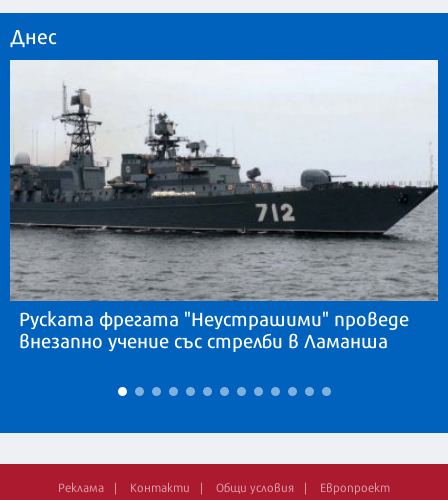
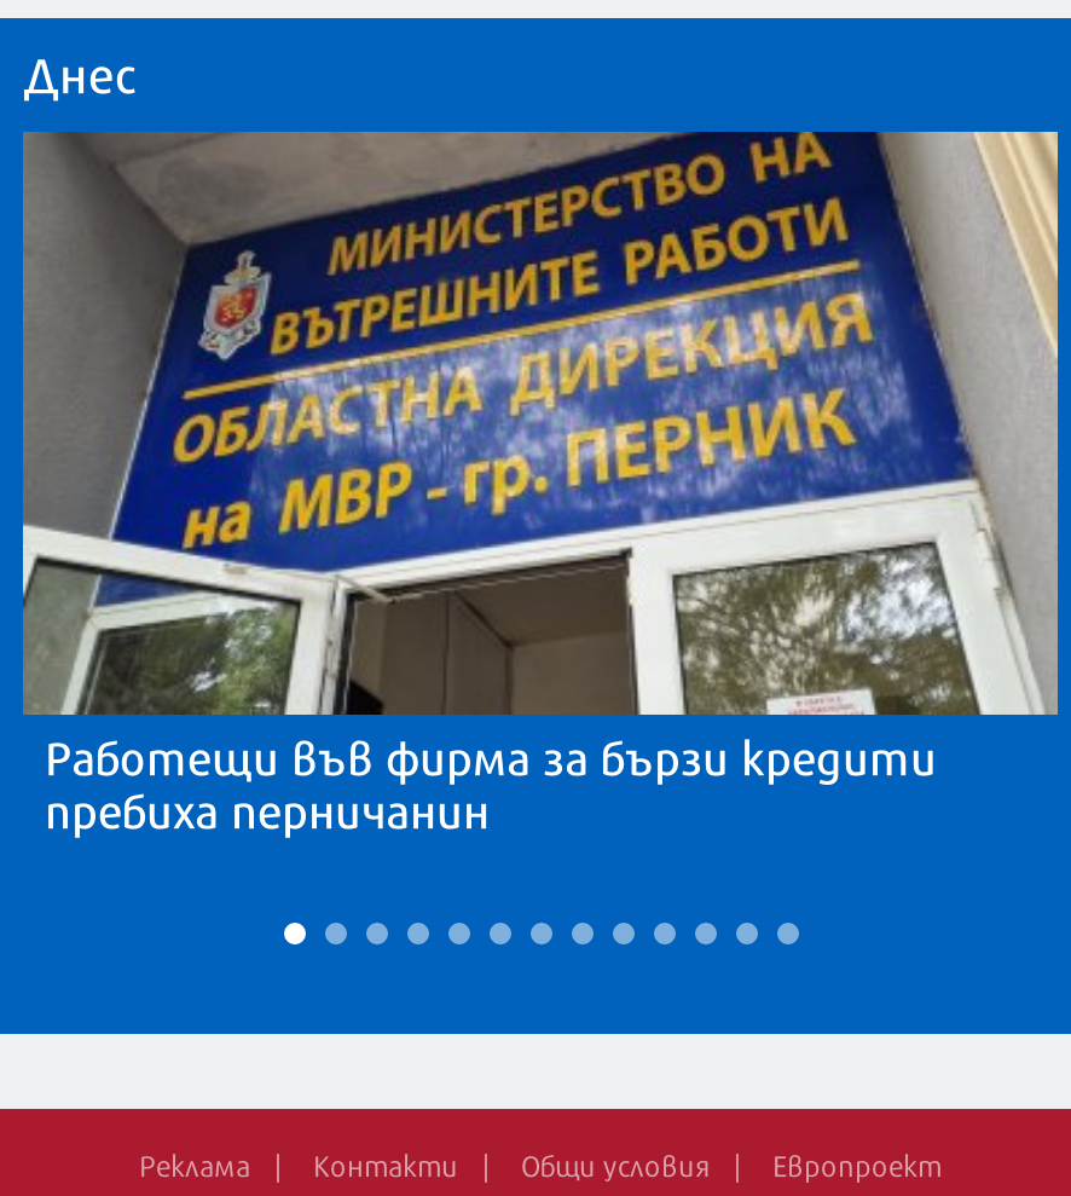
- [image]
- Руската фрегата "Неустрашими" проведе
- внезапно учение със стрелби в Ламанша
+ [image]
+ Работещи във фирма за бързи кредити
+ пребиха перничанин
